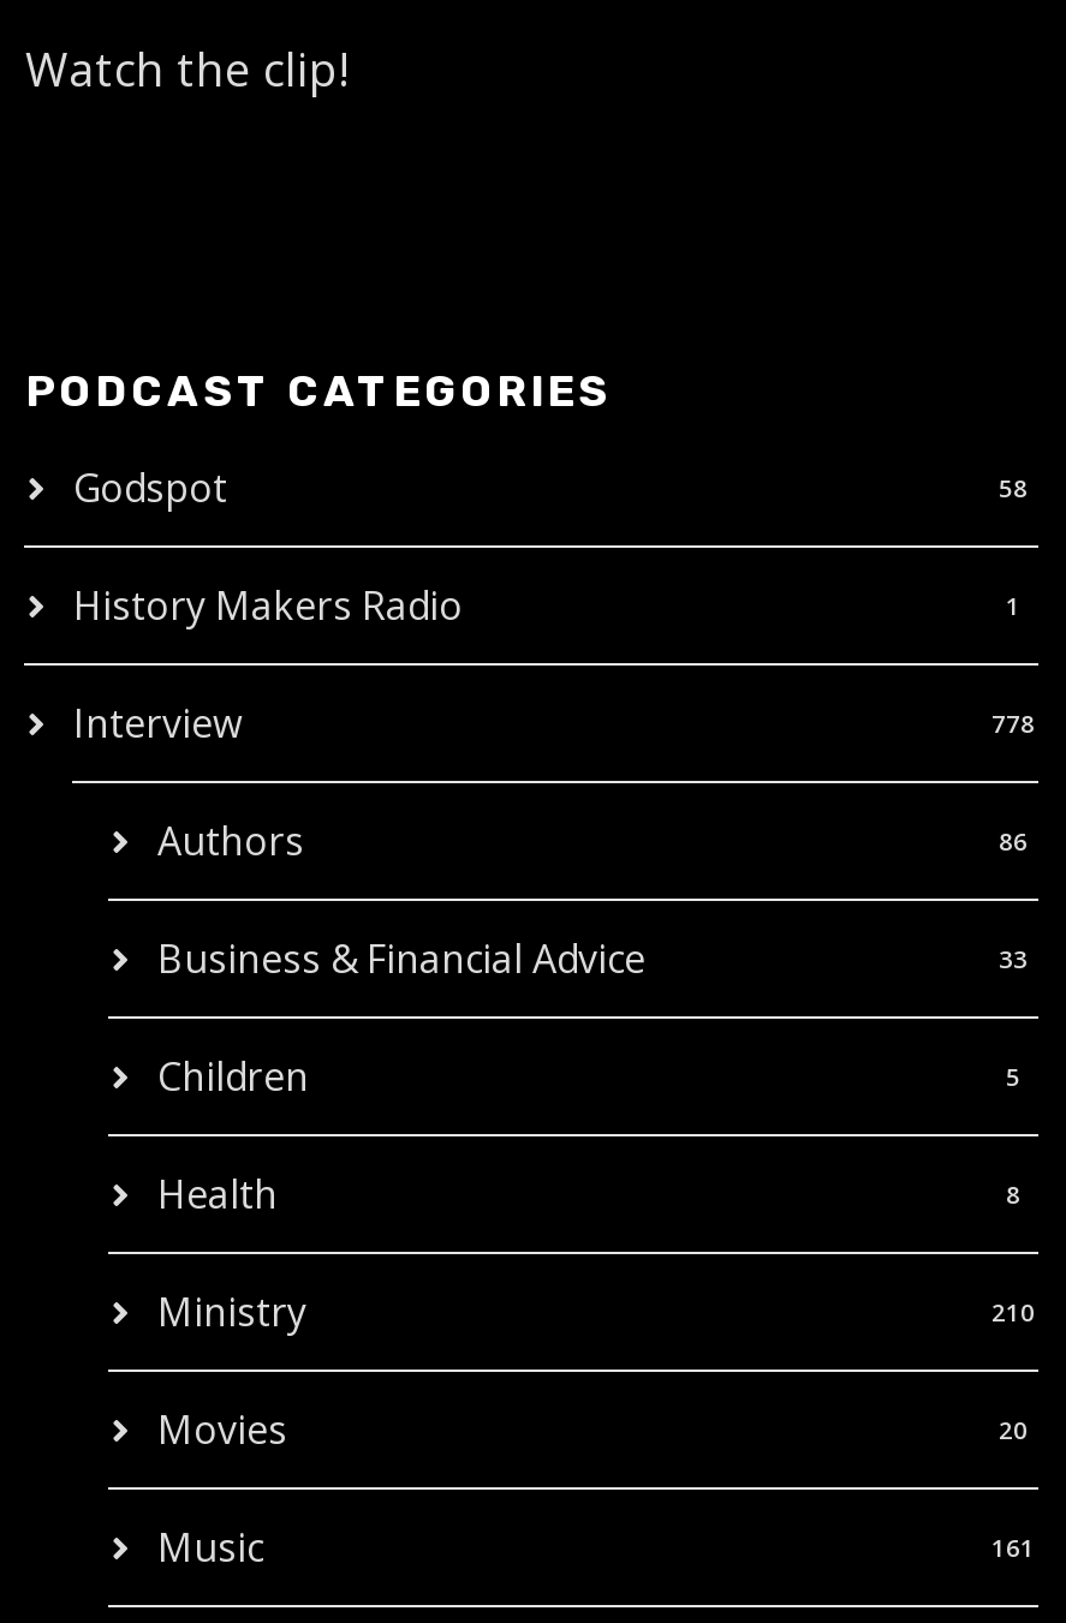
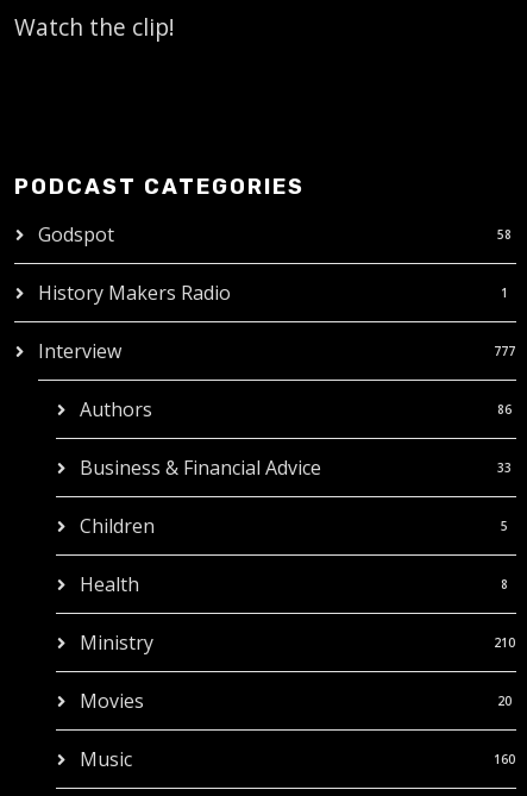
- 778
+ 777

- 161
+ 160
